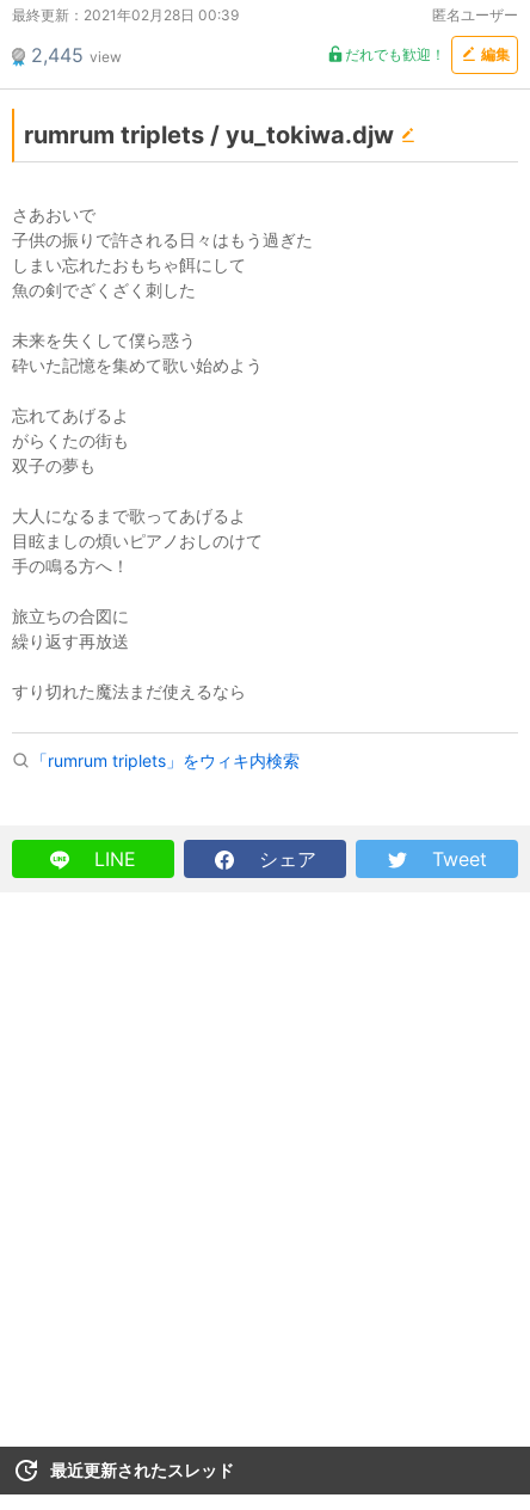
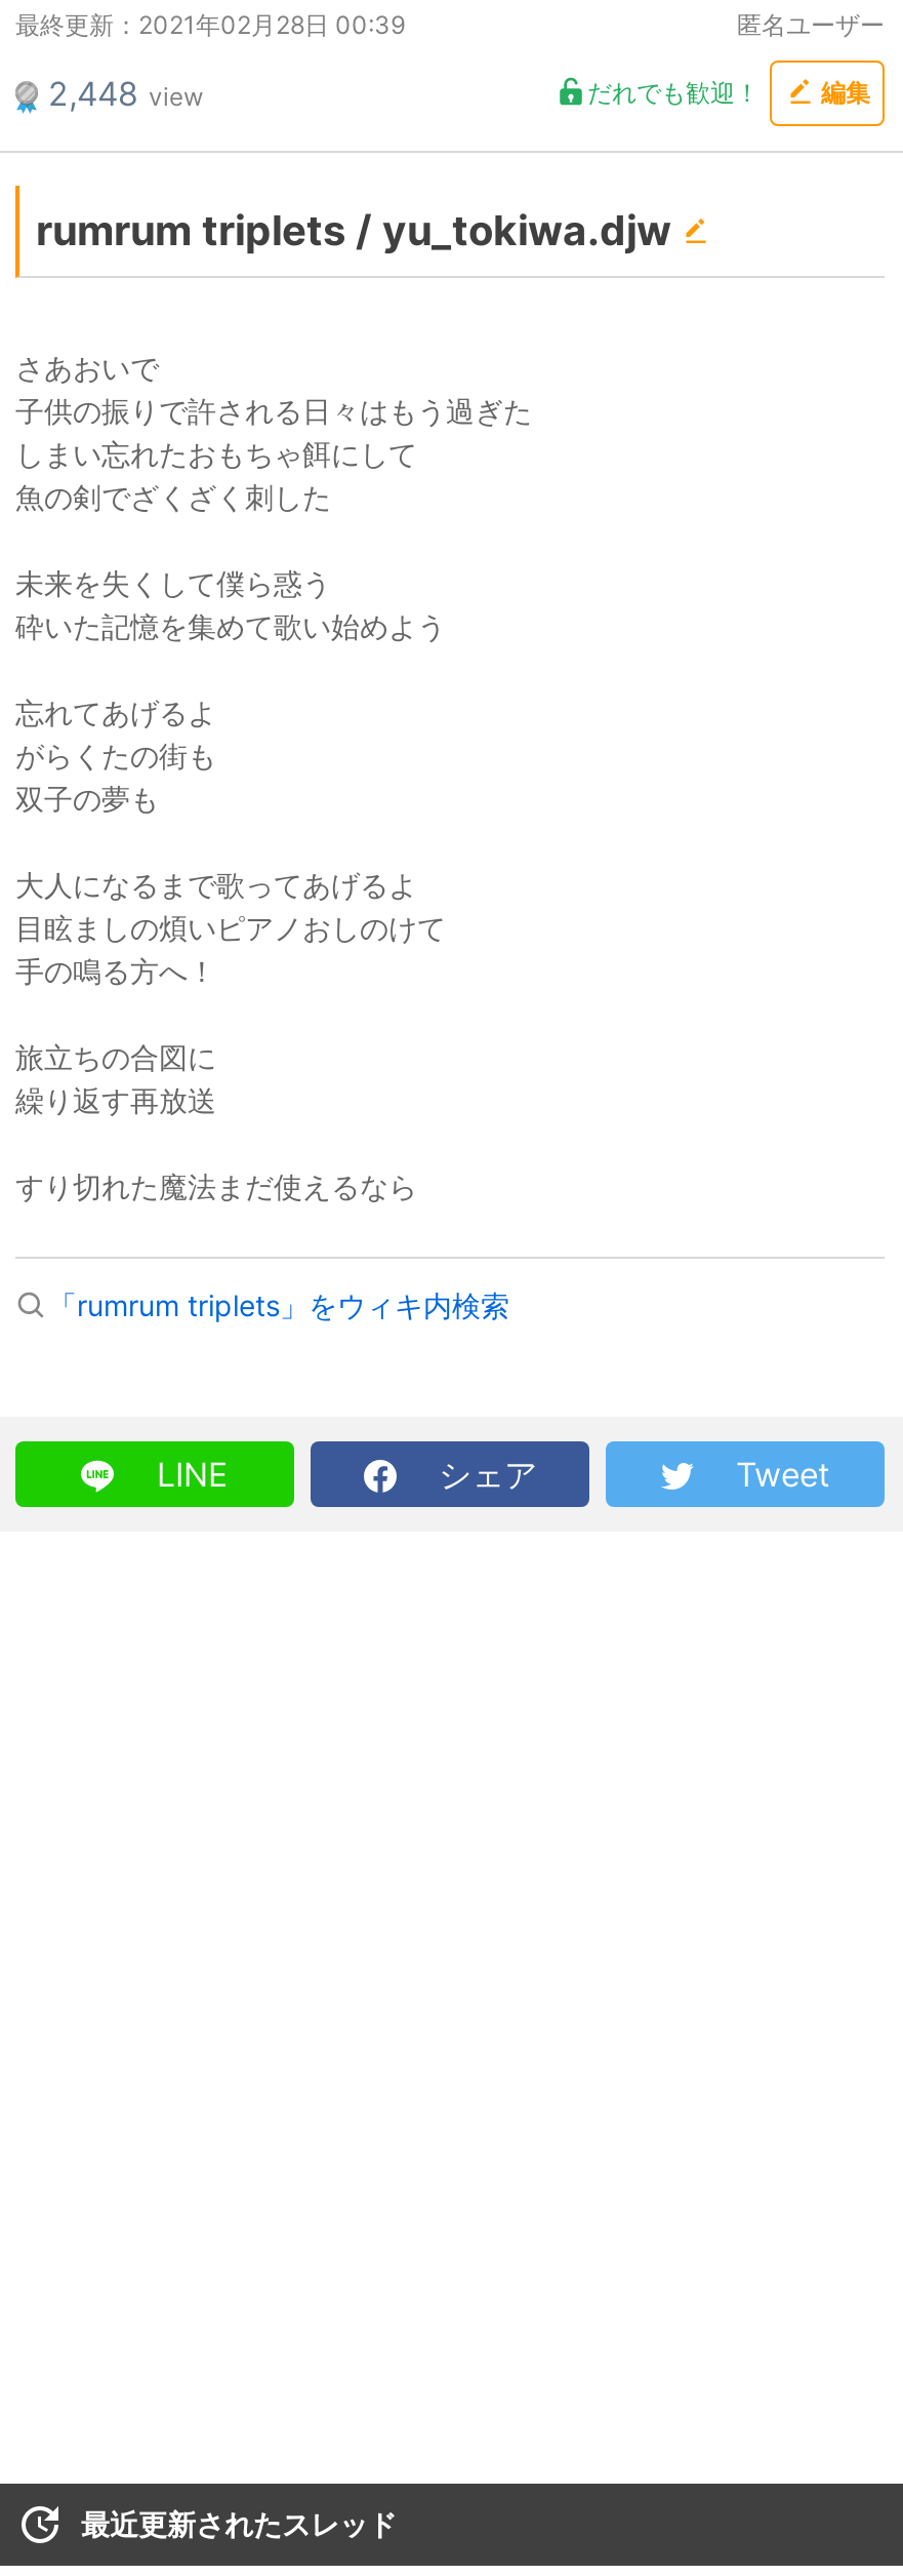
- 2,445 view
+ 2,448 view
